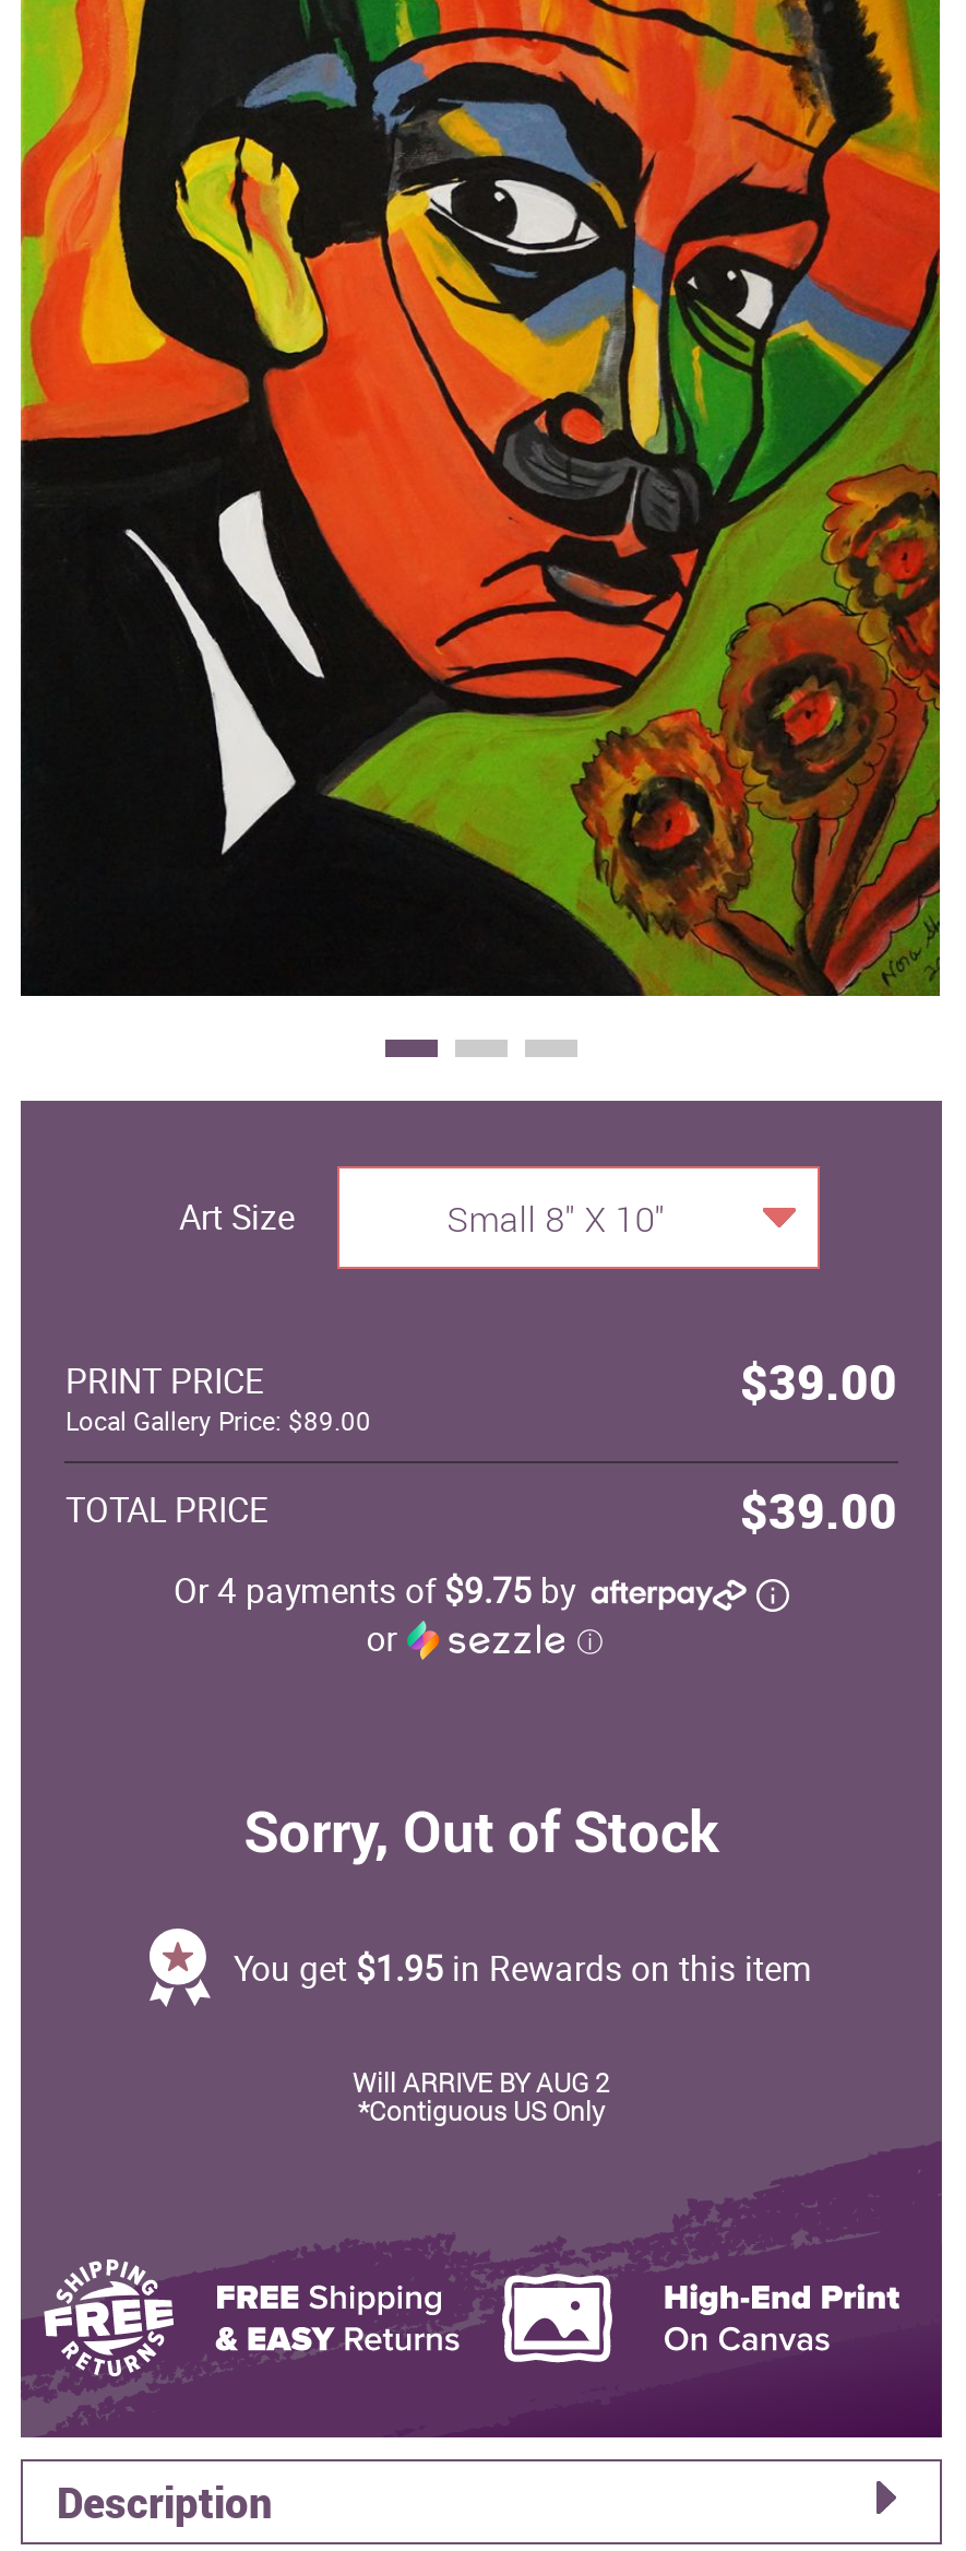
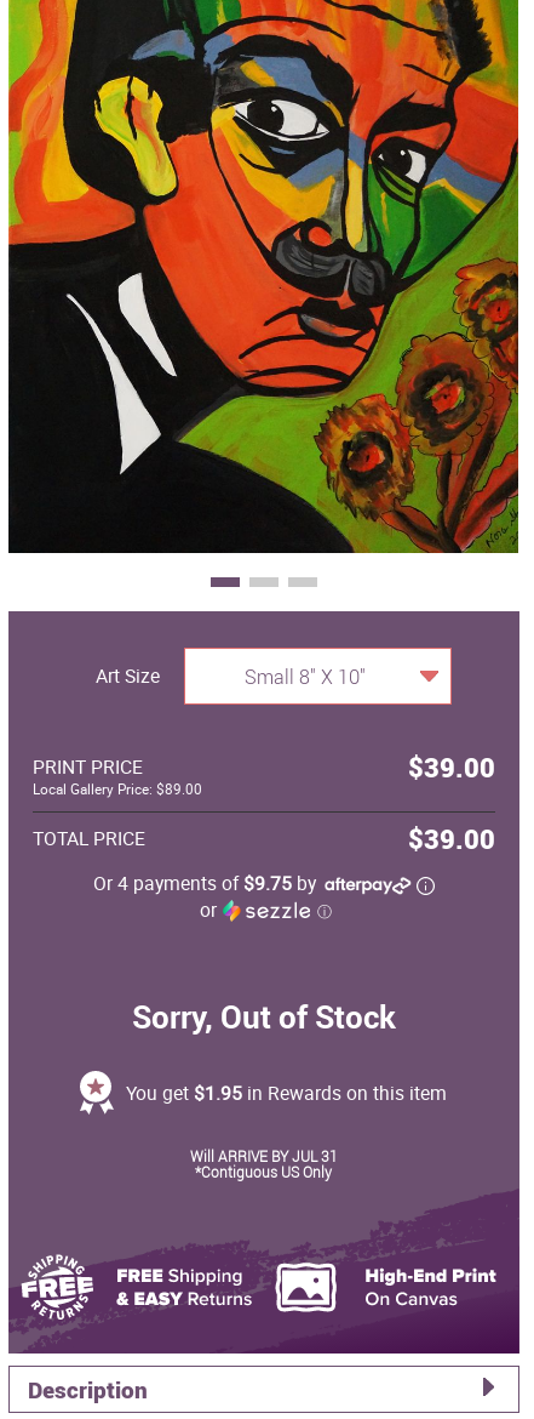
- Will ARRIVE BY AUG 2
+ Will ARRIVE BY JUL 31
